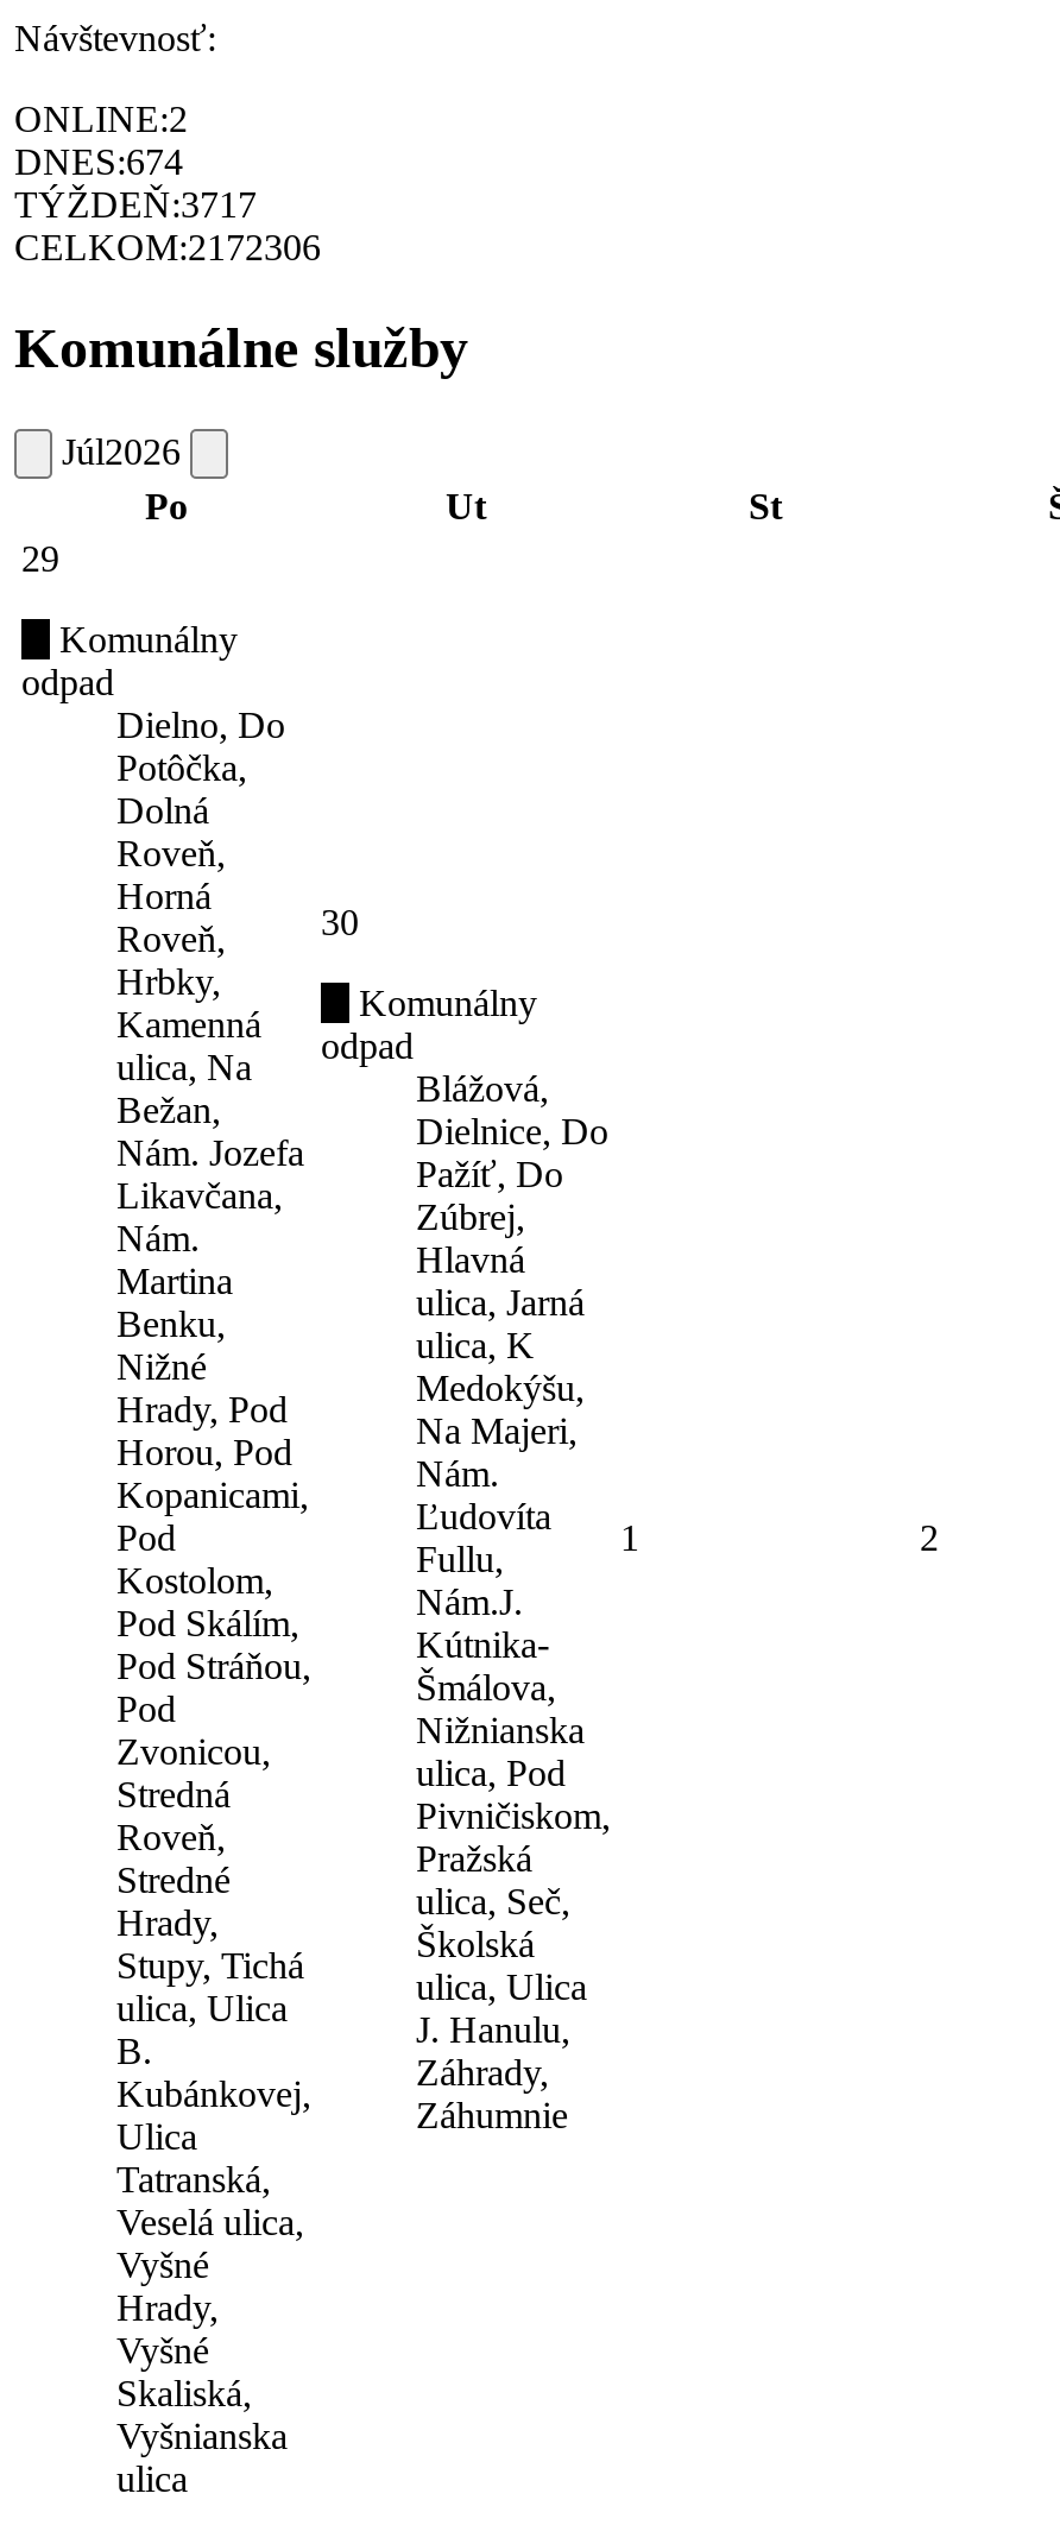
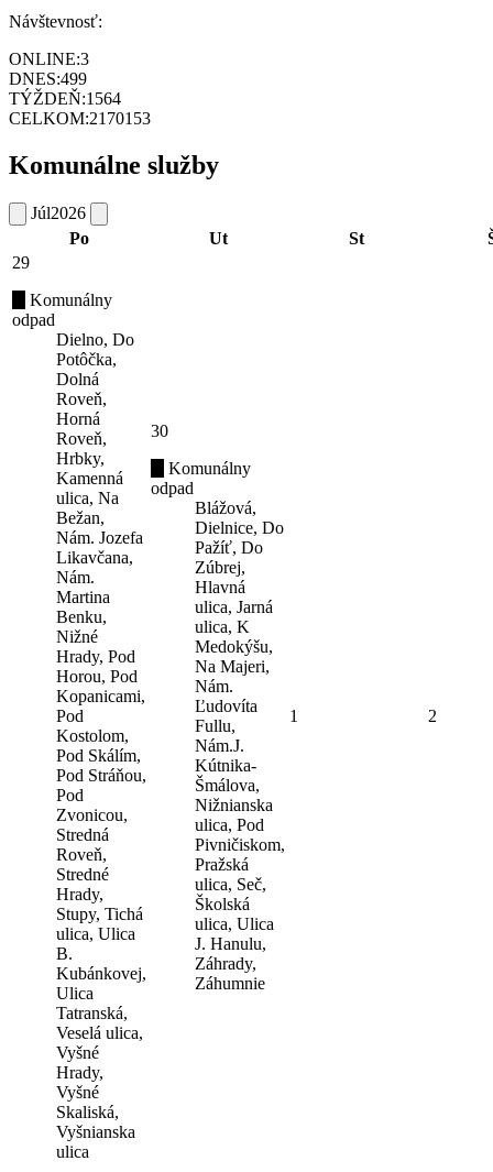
- ONLINE:2
+ ONLINE:3

- DNES:674
+ DNES:499

- TÝŽDEŇ:3717
+ TÝŽDEŇ:1564

- CELKOM:2172306
+ CELKOM:2170153
